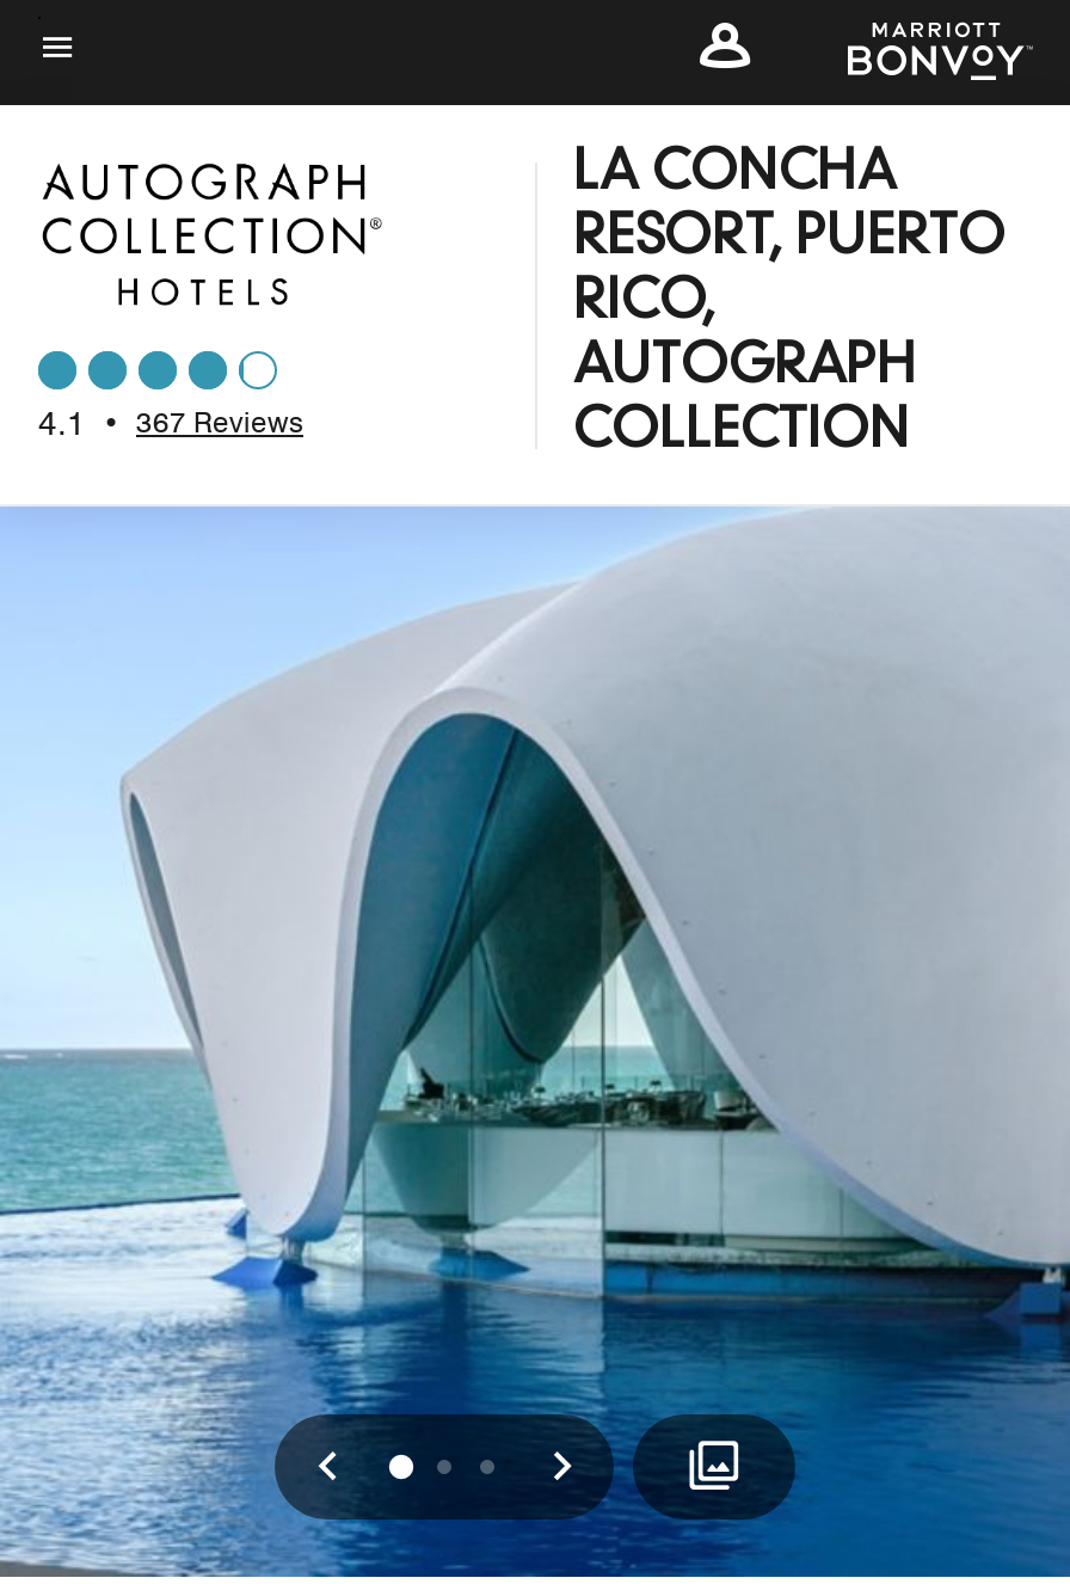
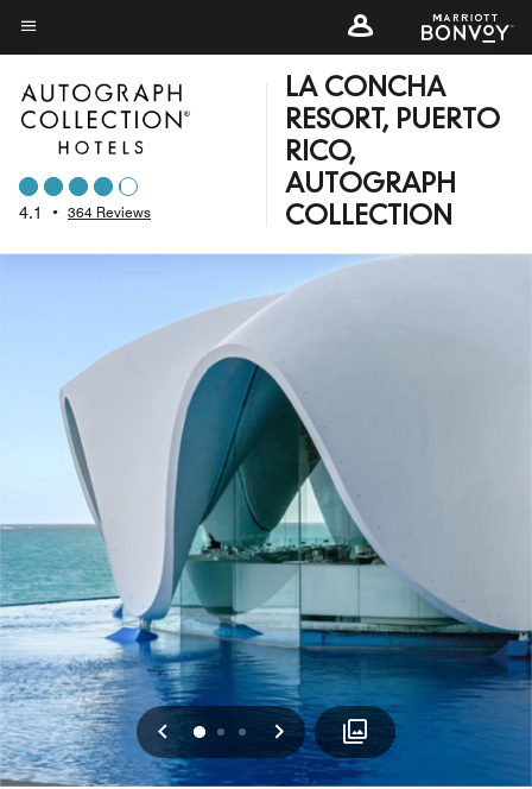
- 4.1 • 367 Reviews
+ 4.1 • 364 Reviews
